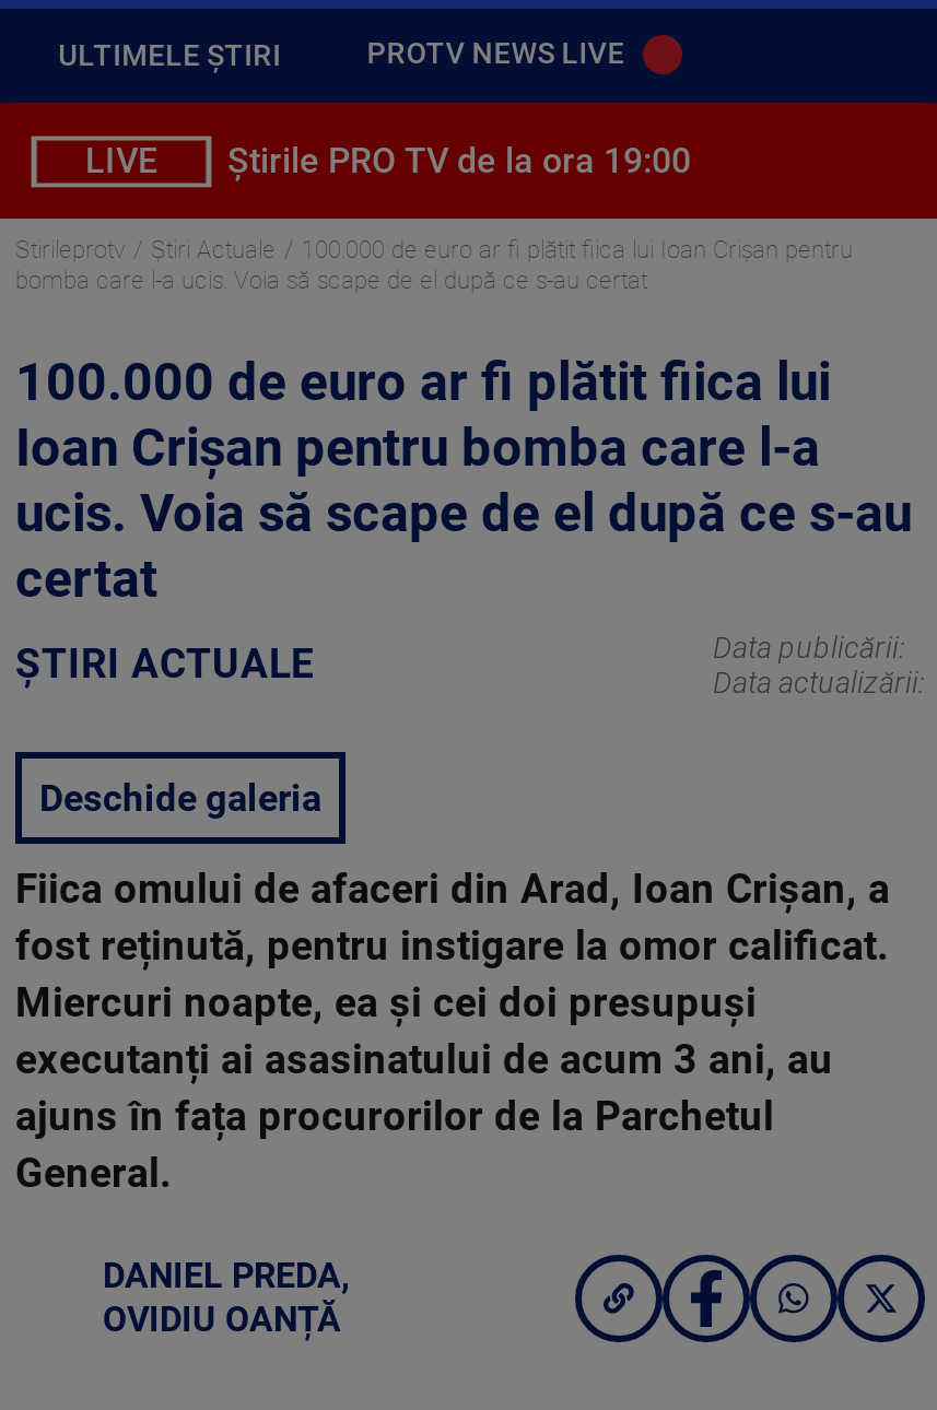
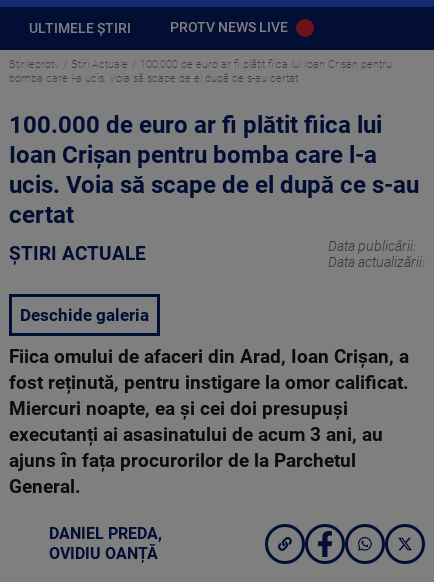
- LIVE
- Știrile PRO TV de la ora 19:00
